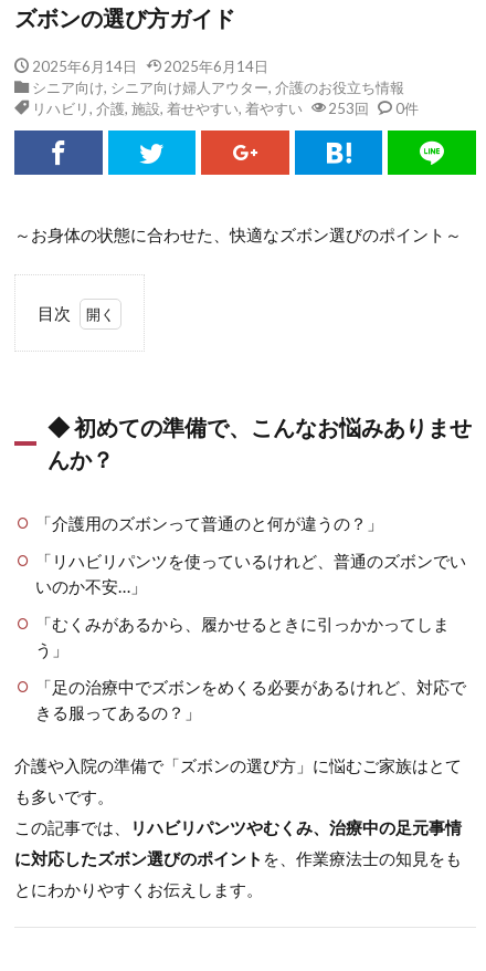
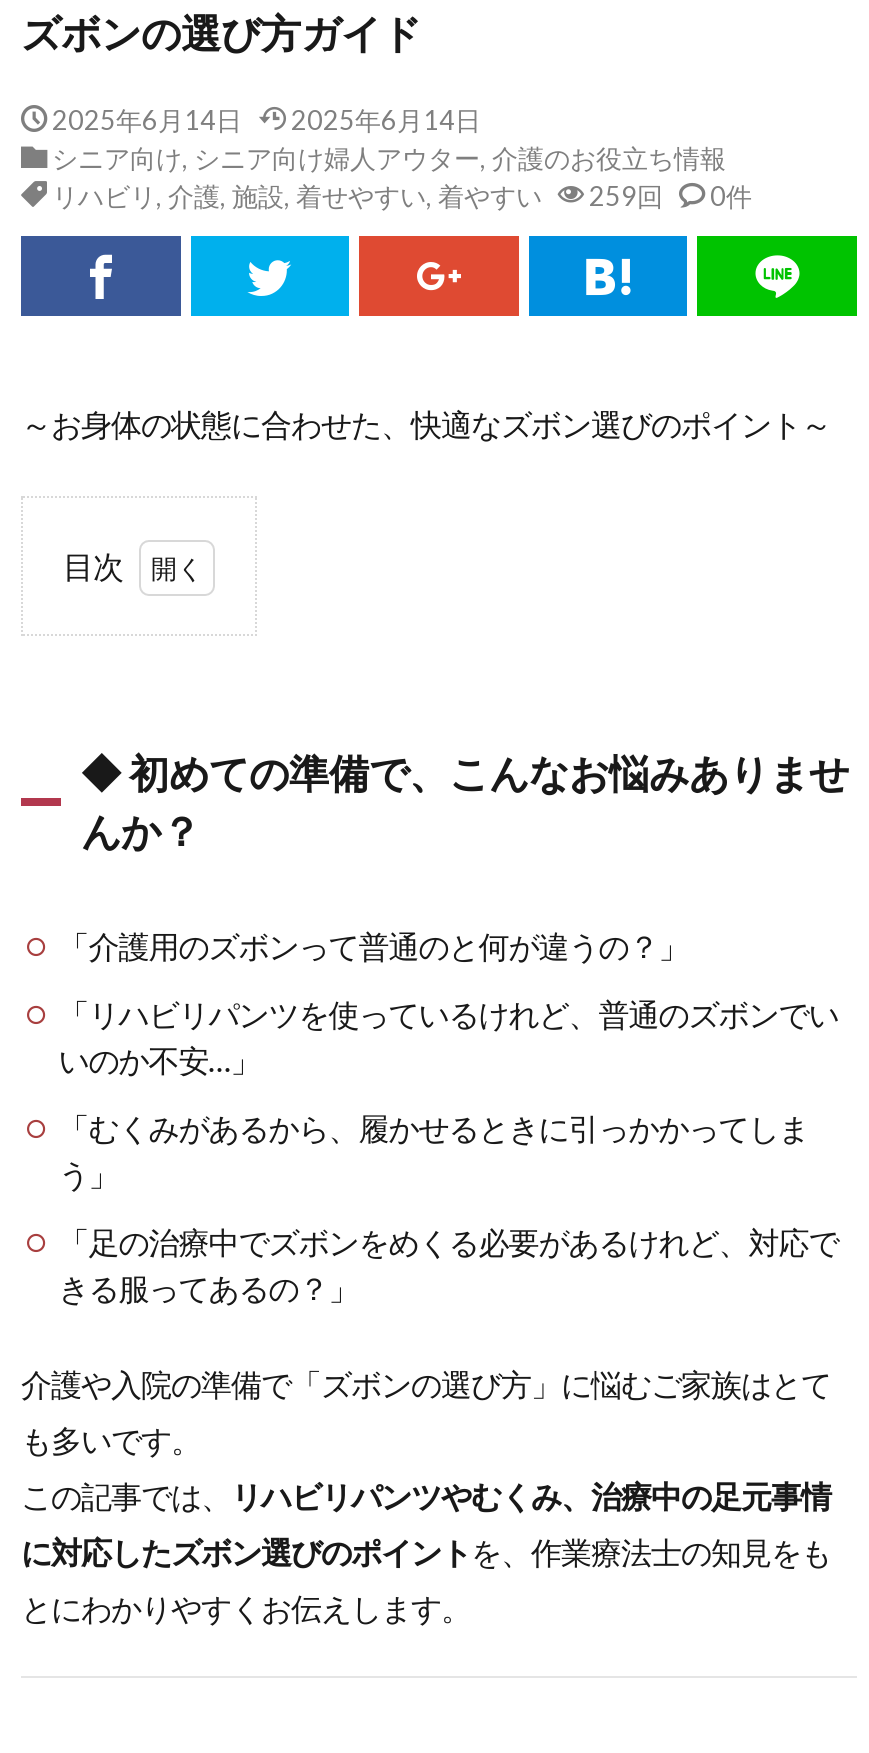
- リハビリ,介護,施設,着せやすい,着やすい 253回 0件
+ リハビリ,介護,施設,着せやすい,着やすい 259回 0件
